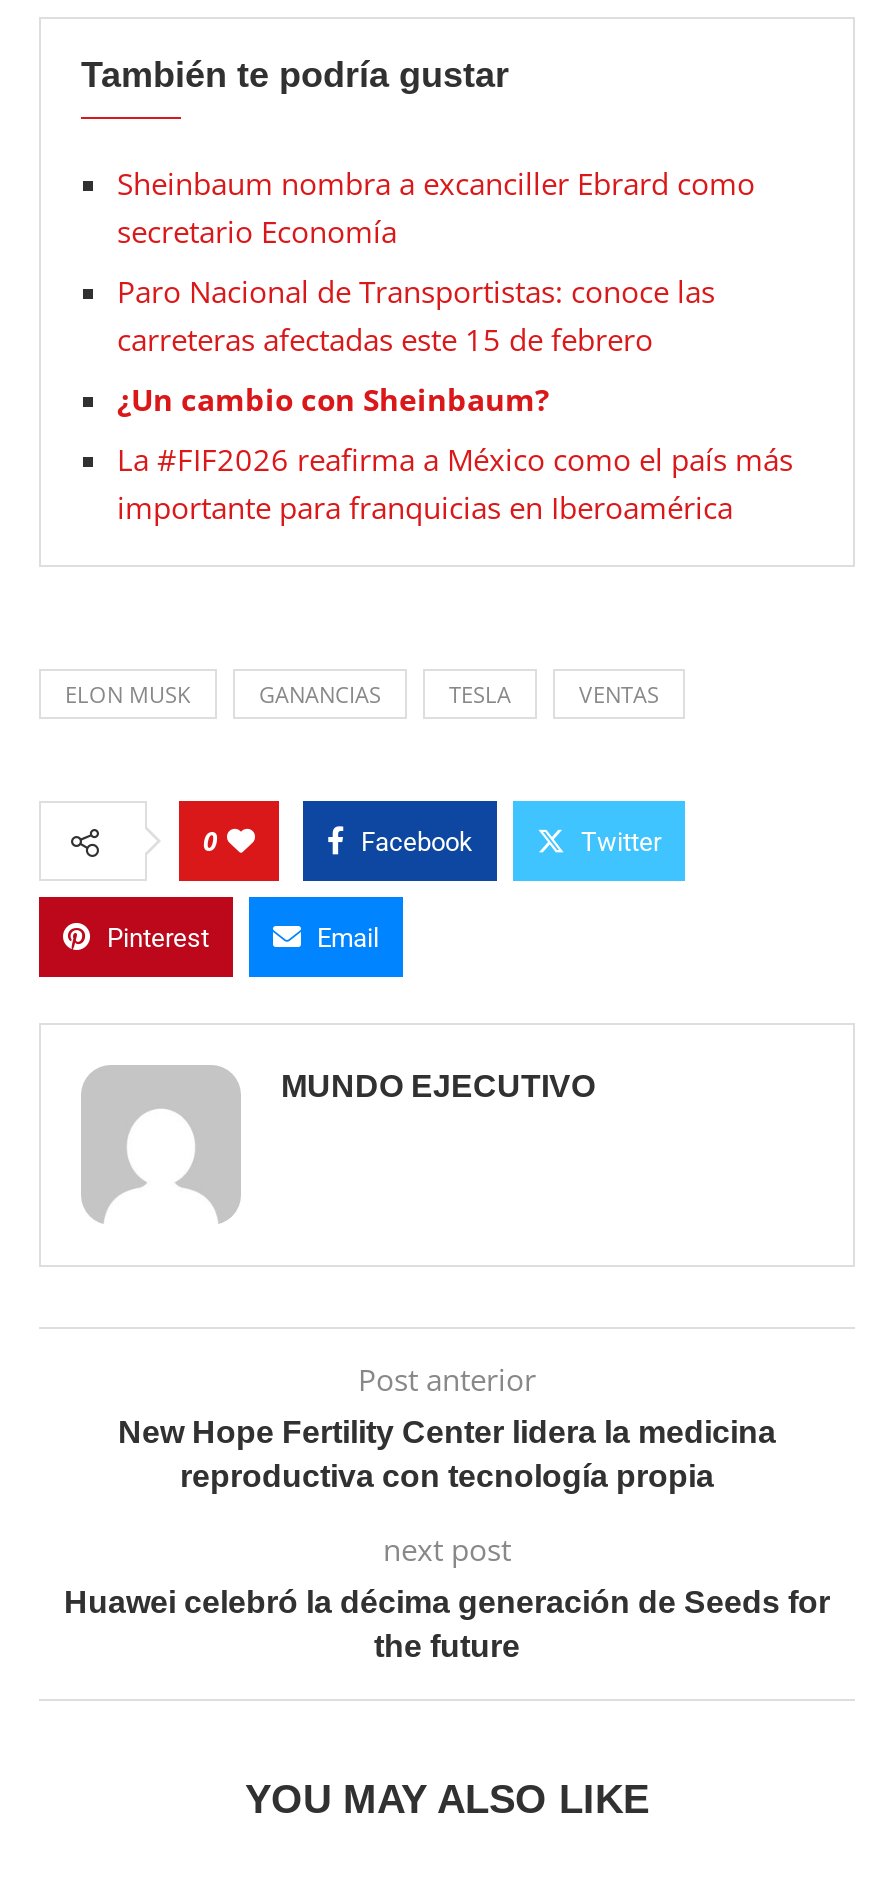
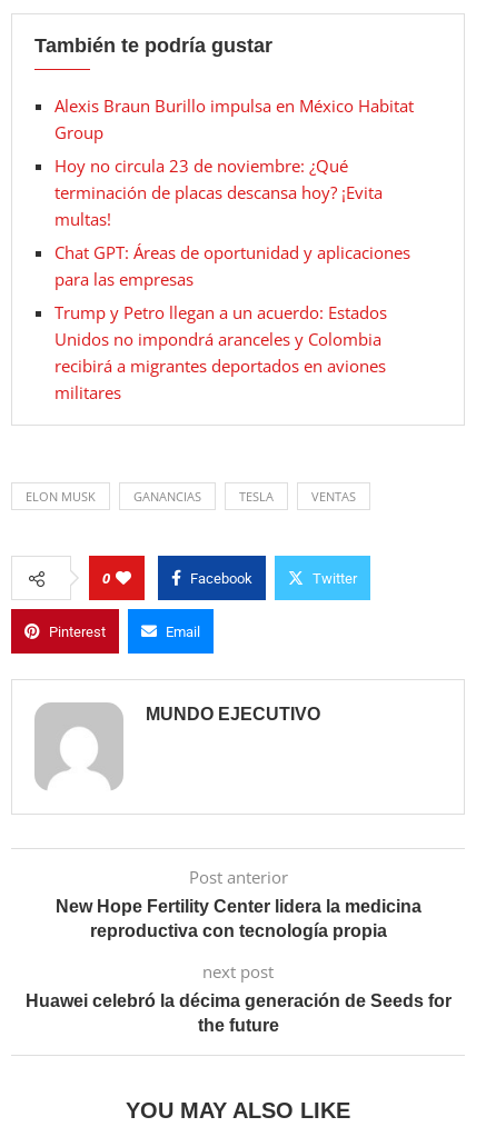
- Sheinbaum nombra a excanciller Ebrard como
- secretario Economía
+ Alexis Braun Burillo impulsa en México Habitat
+ Group

- Paro Nacional de Transportistas: conoce las
- carreteras afectadas este 15 de febrero
+ Hoy no circula 23 de noviembre: ¿Qué
+ terminación de placas descansa hoy? ¡Evita
+ multas!

- ¿Un cambio con Sheinbaum?
+ Chat GPT: Áreas de oportunidad y aplicaciones
+ para las empresas

- La #FIF2026 reafirma a México como el país más
- importante para franquicias en Iberoamérica
+ Trump y Petro llegan a un acuerdo: Estados
+ Unidos no impondrá aranceles y Colombia
+ recibirá a migrantes deportados en aviones
+ militares
